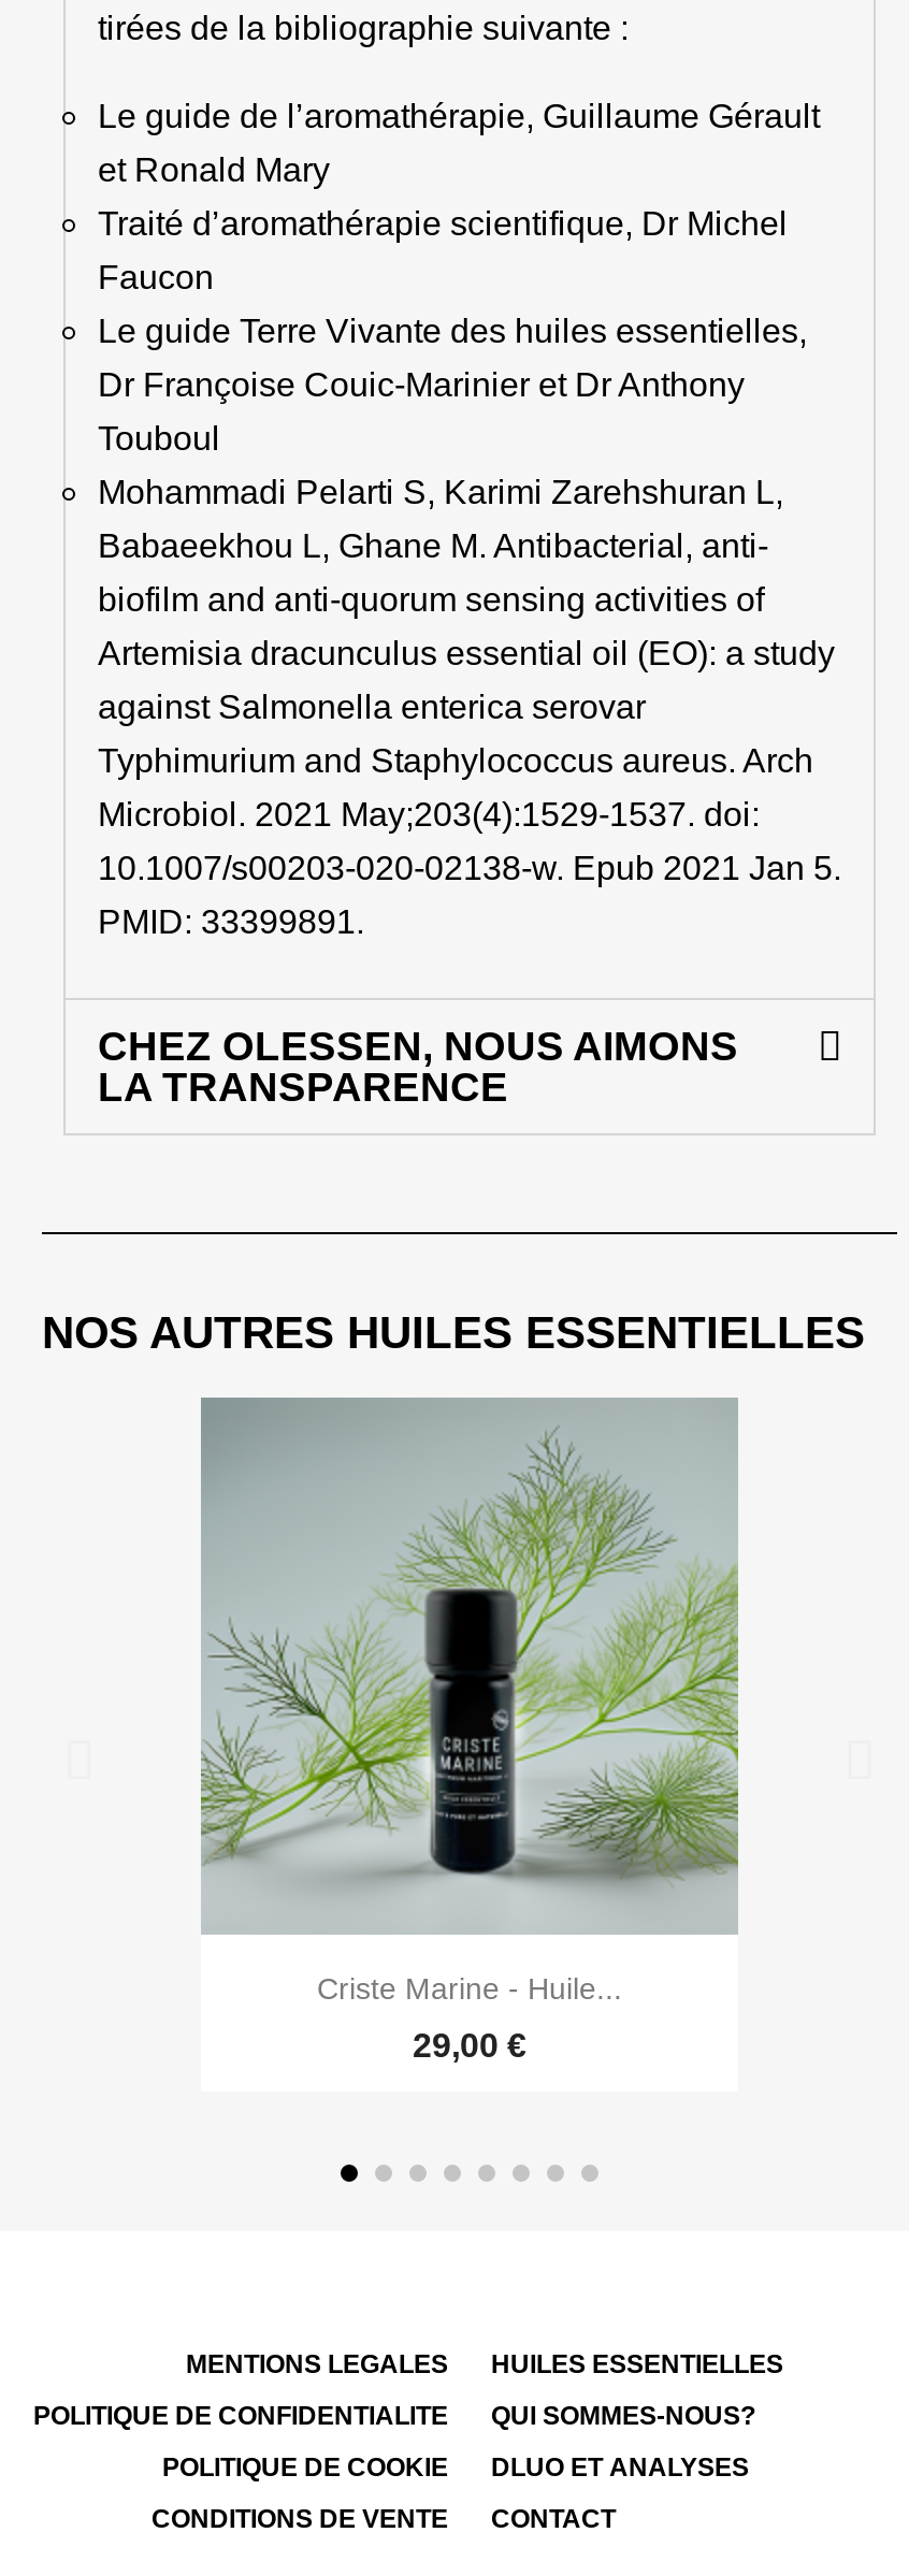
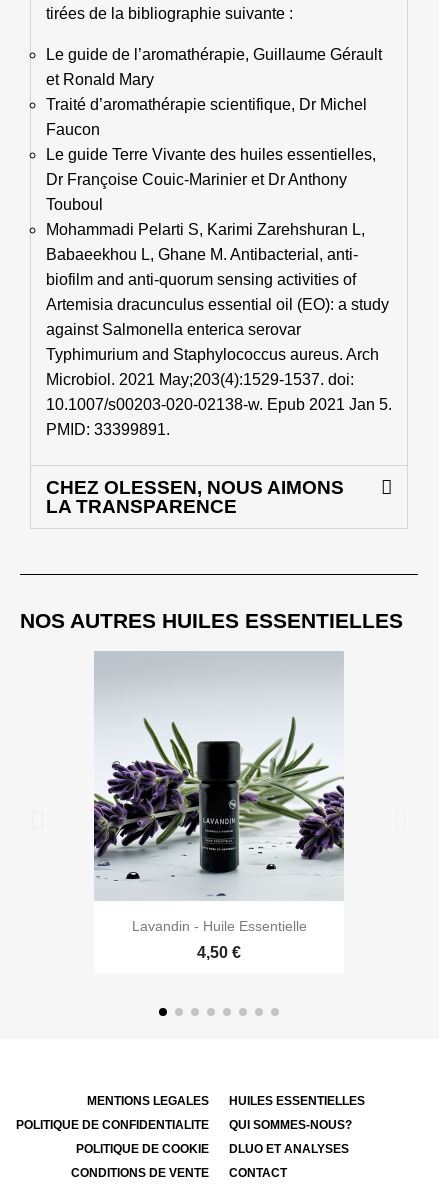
- [image]
- Criste Marine - Huile...
+ [image]
+ Lavandin - Huile Essentielle

- 29,00 €
+ 4,50 €
